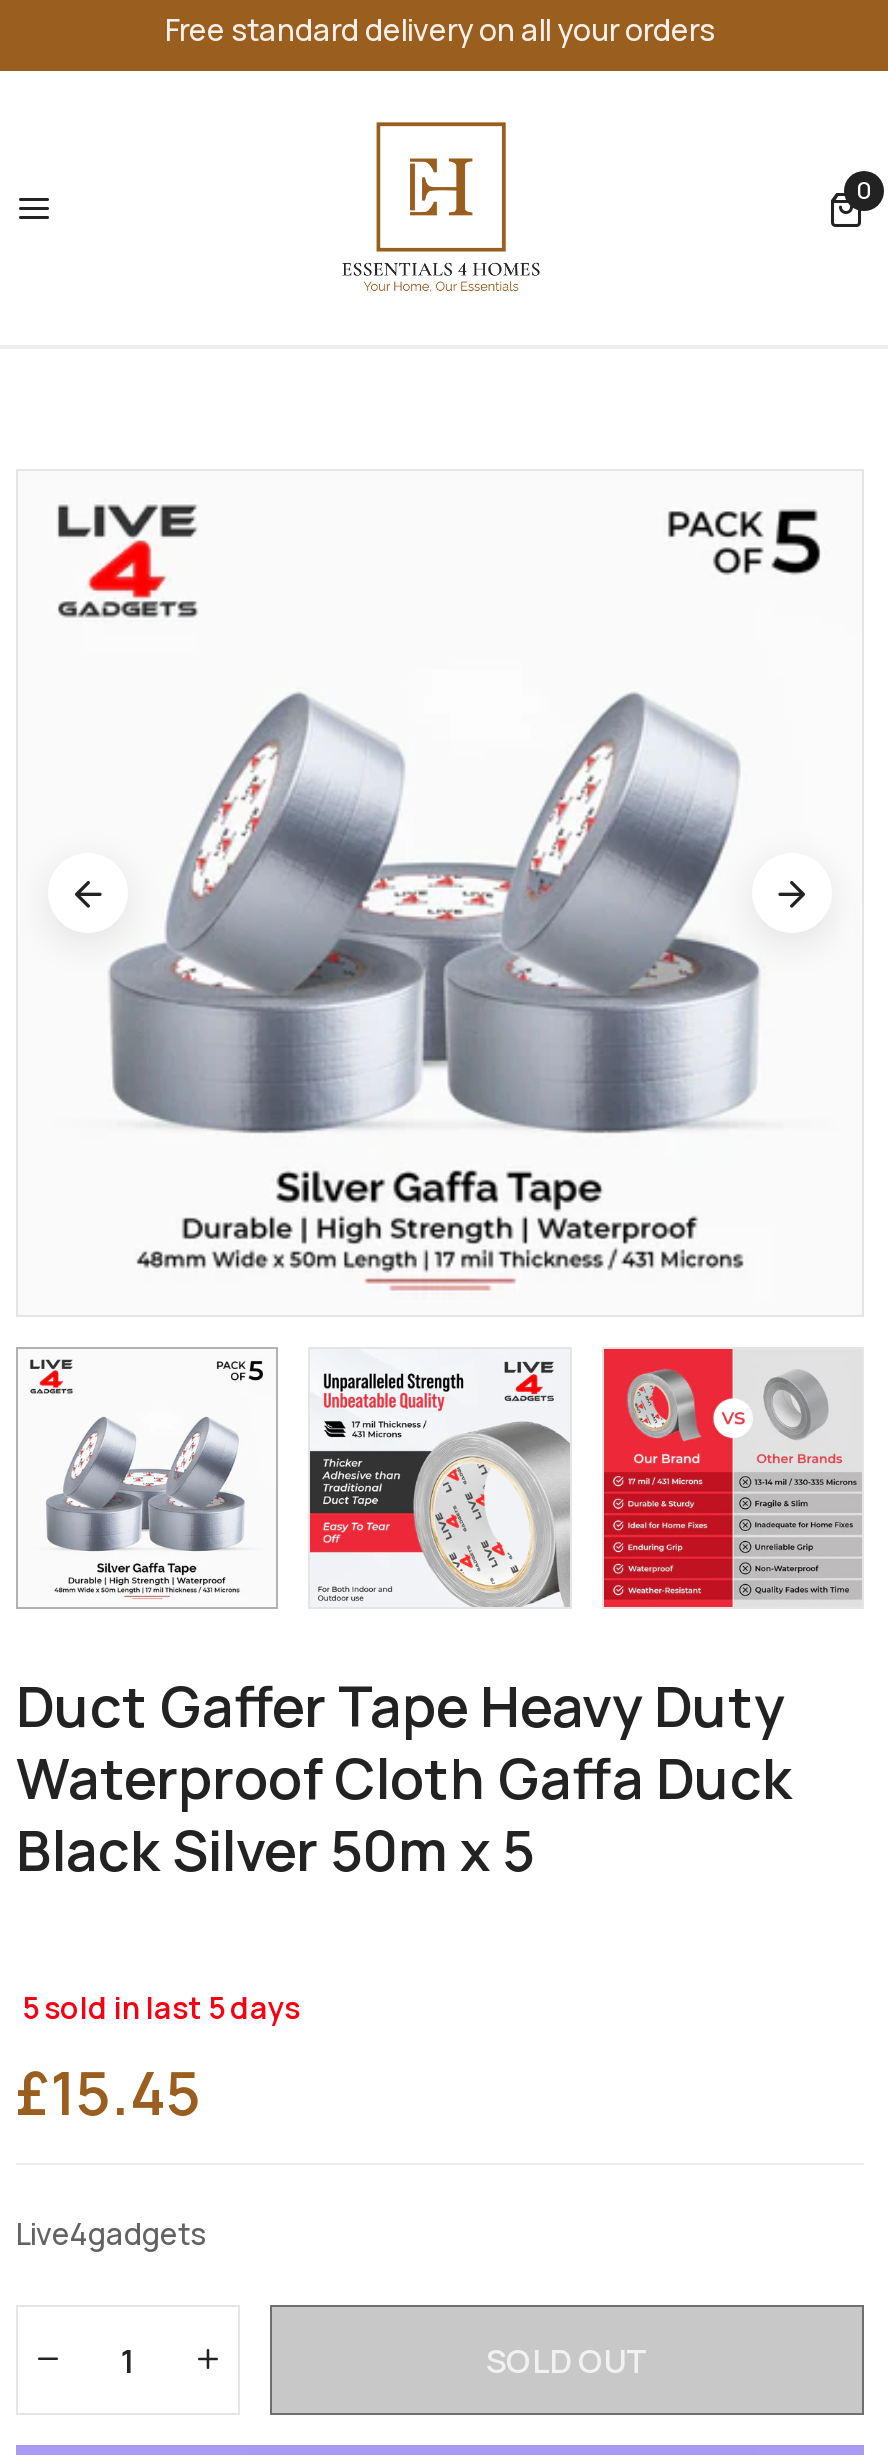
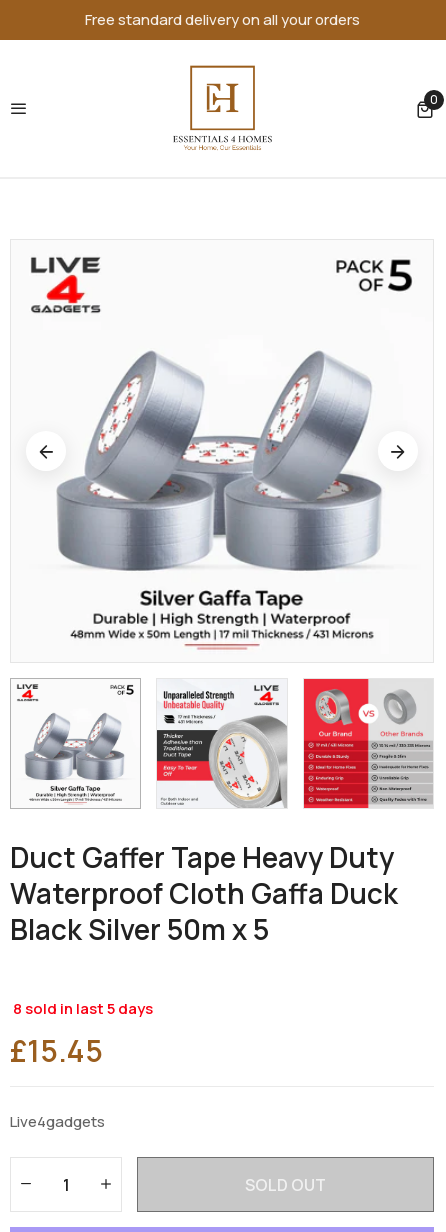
- 5 sold in last 5 days
+ 8 sold in last 5 days
